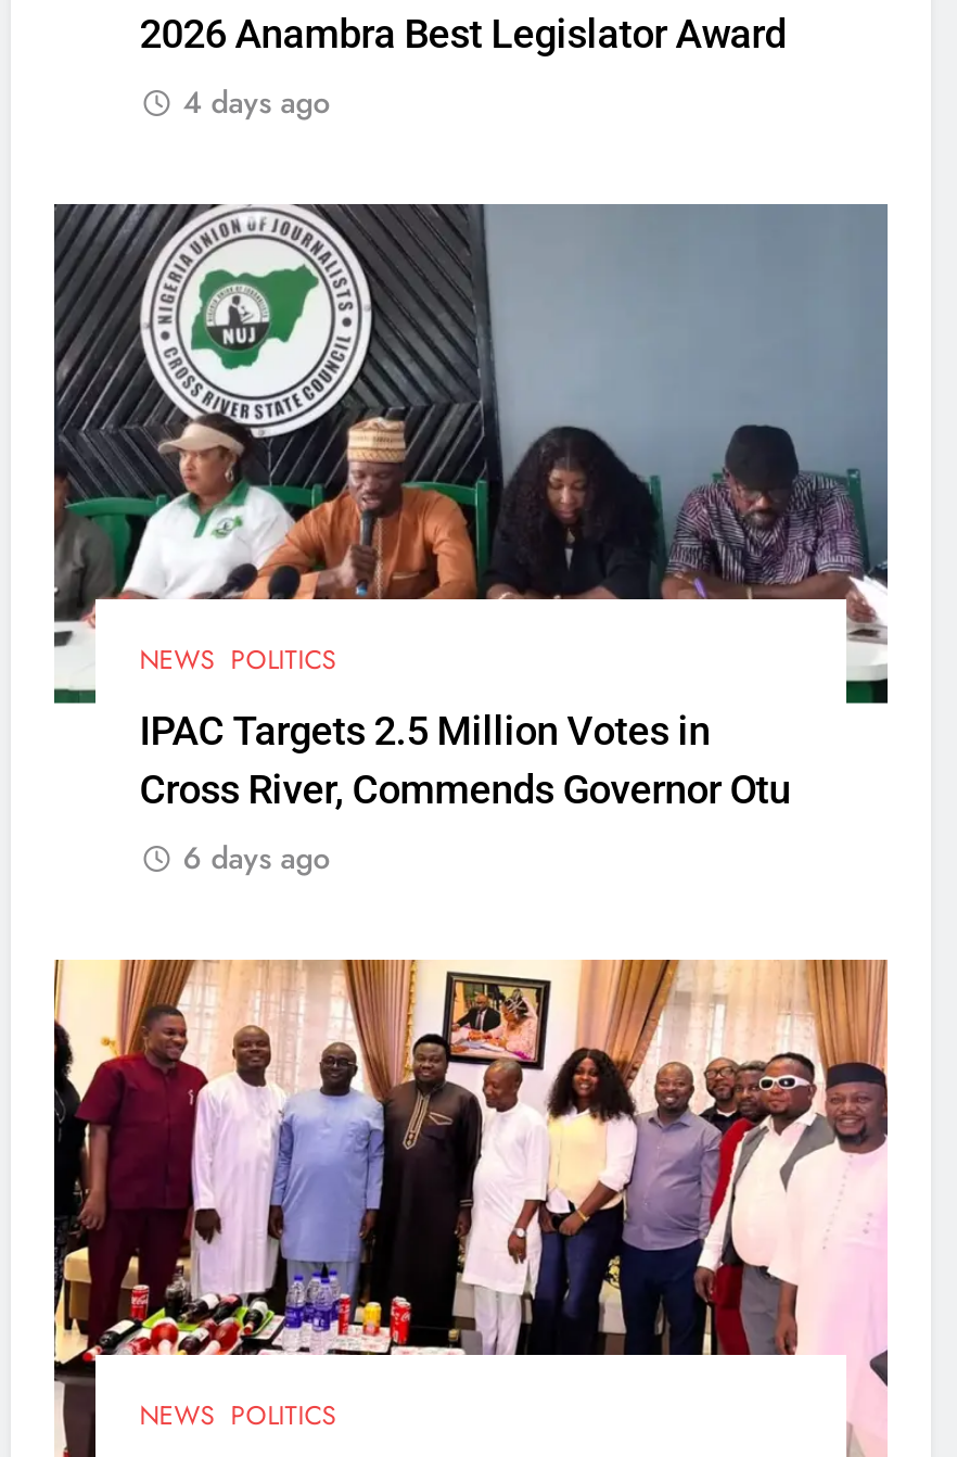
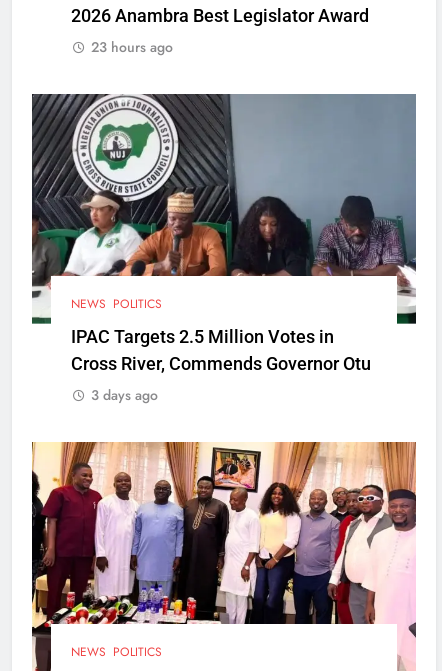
- 4 days ago
+ 23 hours ago

- 6 days ago
+ 3 days ago
